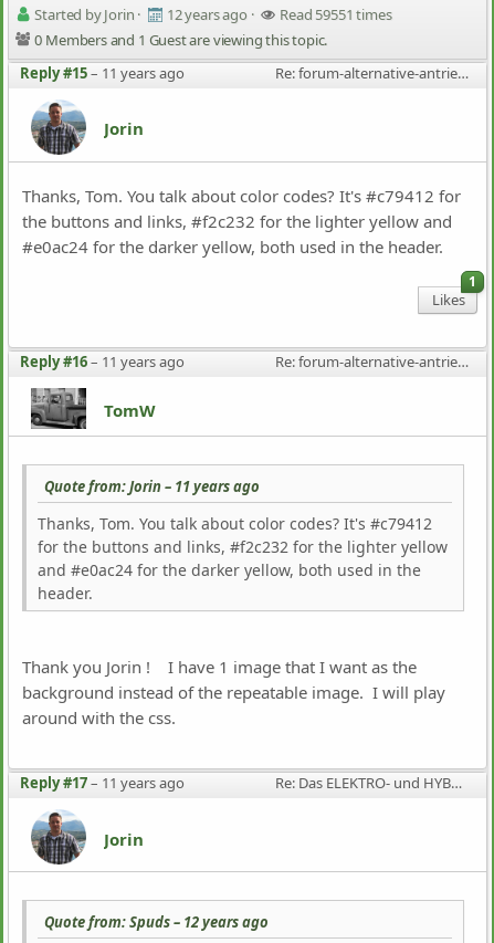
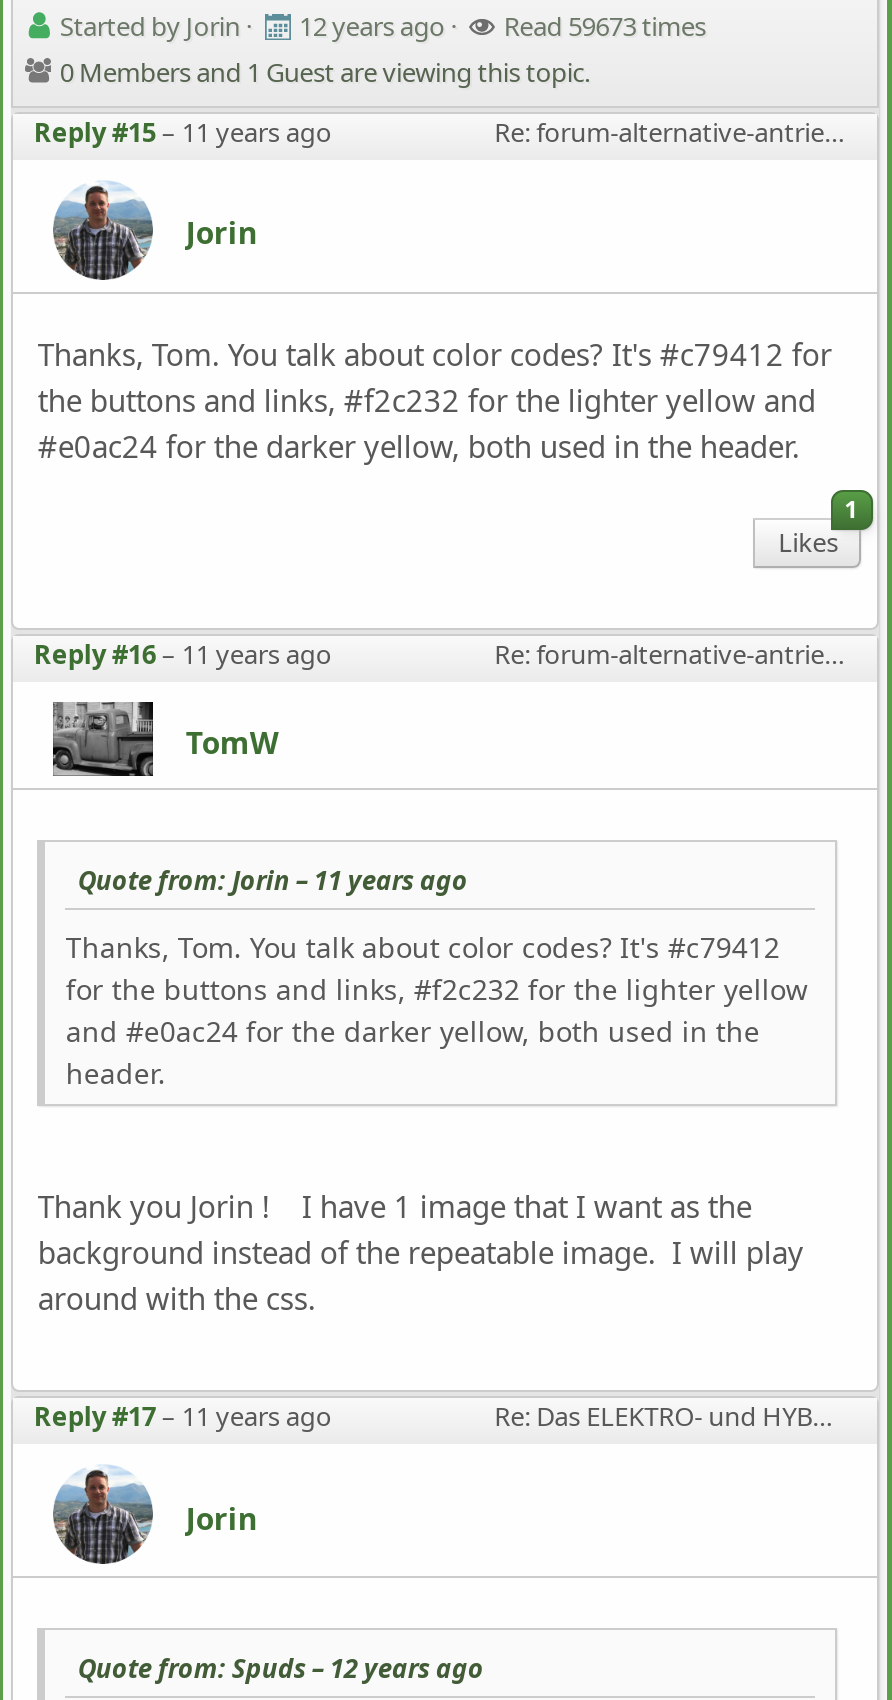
- Started by Jorin · 12 years ago · Read 59551 times
+ Started by Jorin · 12 years ago · Read 59673 times
